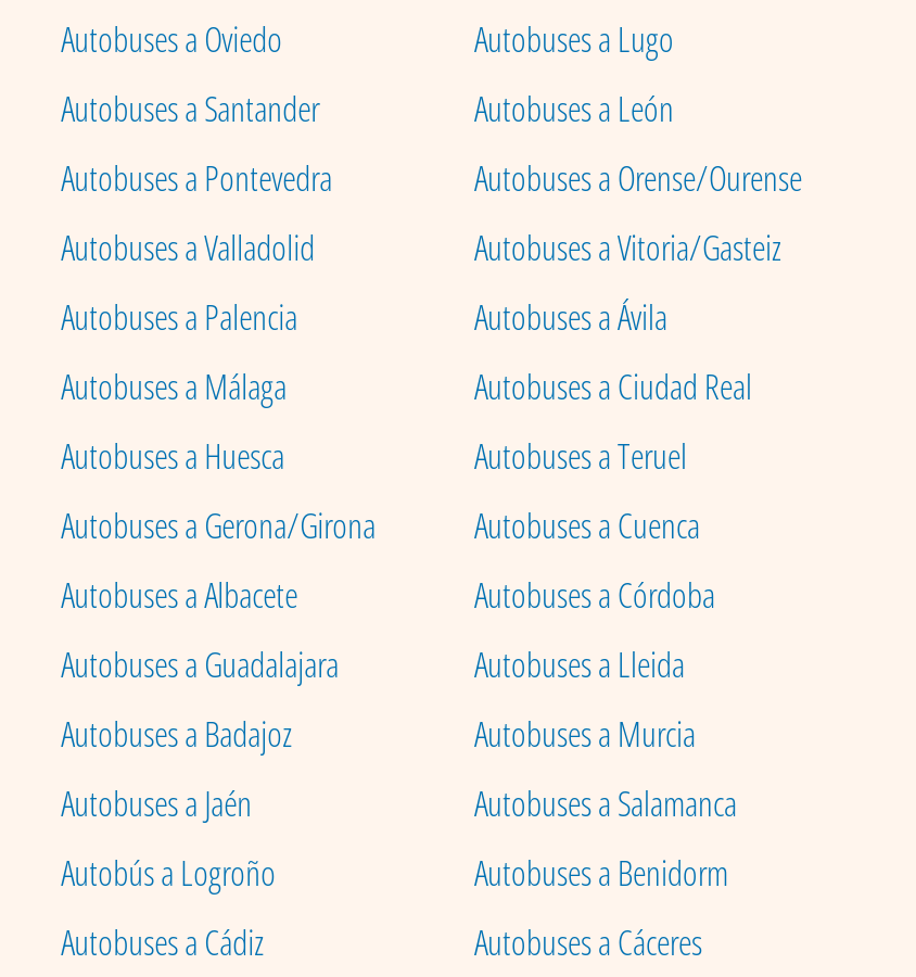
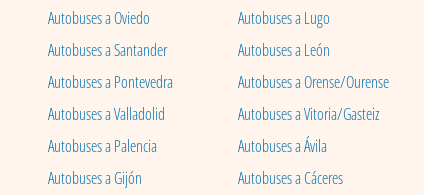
- Autobuses a Málaga
- Autobuses a Ciudad Real
- Autobuses a Huesca
- Autobuses a Teruel
- Autobuses a Gerona/Girona
- Autobuses a Cuenca
- Autobuses a Albacete
- Autobuses a Córdoba
- Autobuses a Guadalajara
- Autobuses a Lleida
- Autobuses a Badajoz
- Autobuses a Murcia
- Autobuses a Jaén
- Autobuses a Salamanca
- Autobús a Logroño
- Autobuses a Benidorm
- Autobuses a Cádiz
+ Autobuses a Gijón
